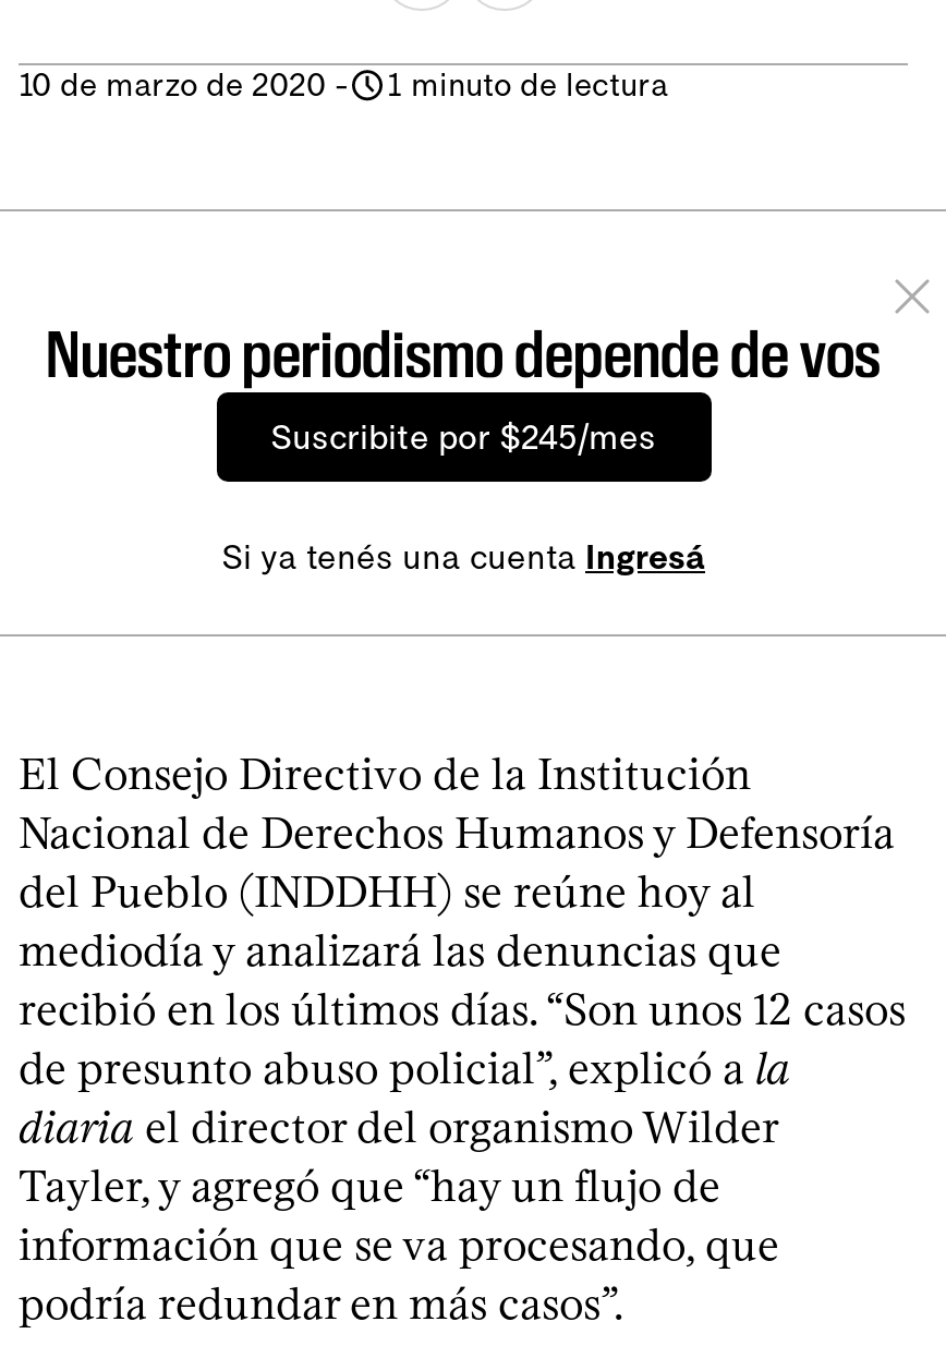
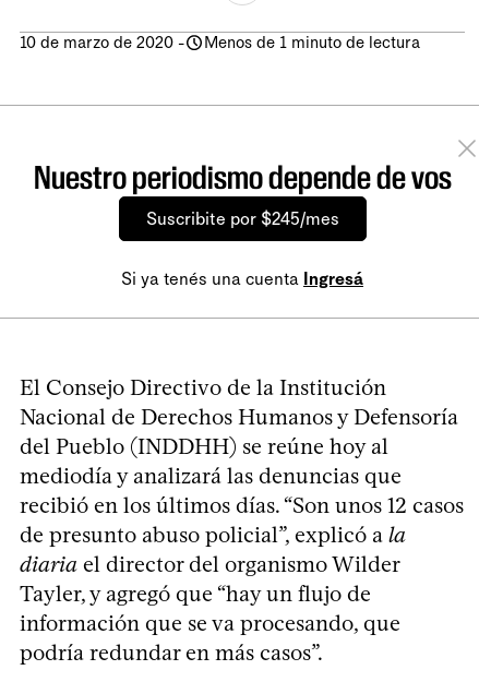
- 1 minuto de lectura
+ Menos de 1 minuto de lectura
